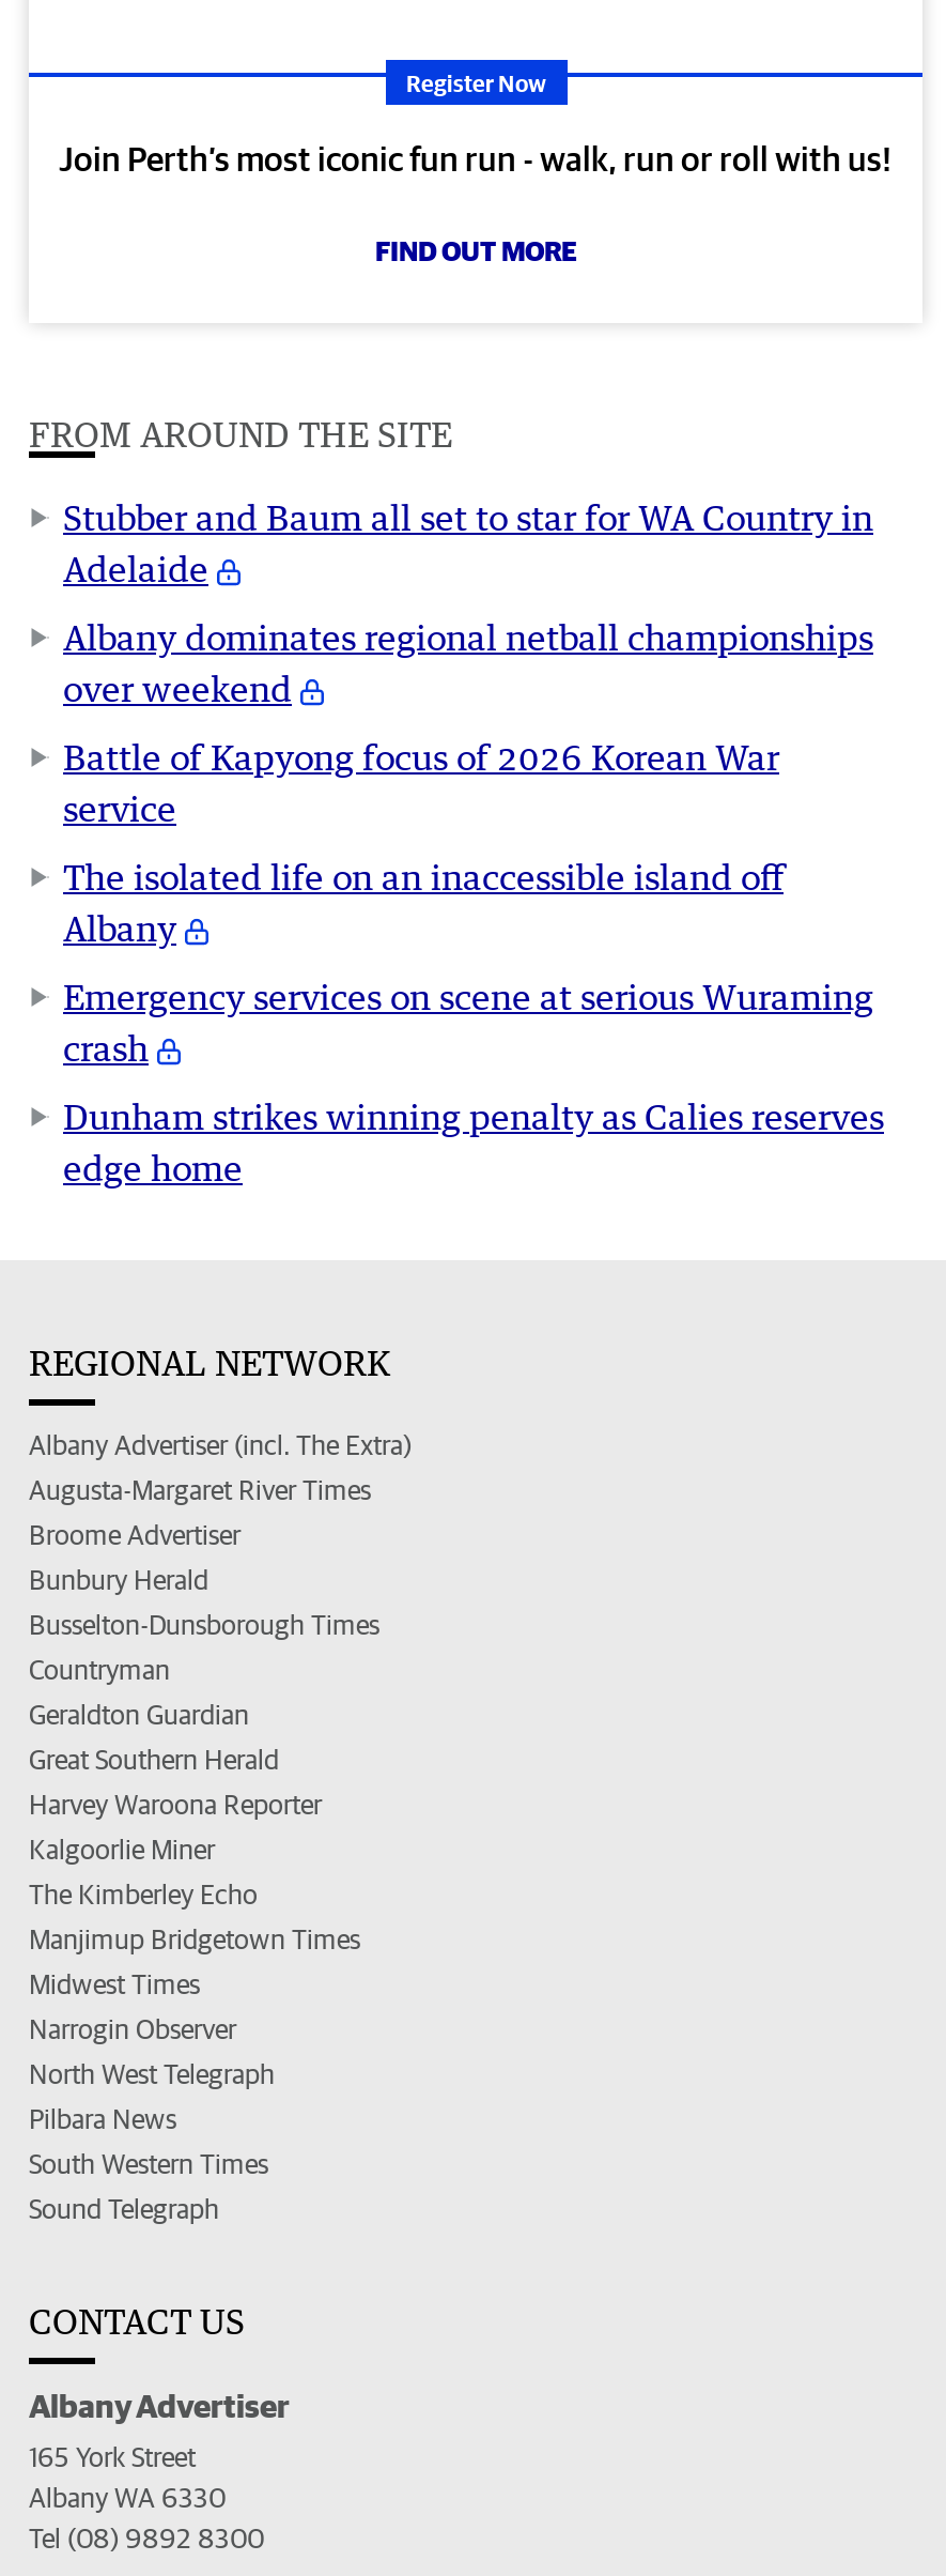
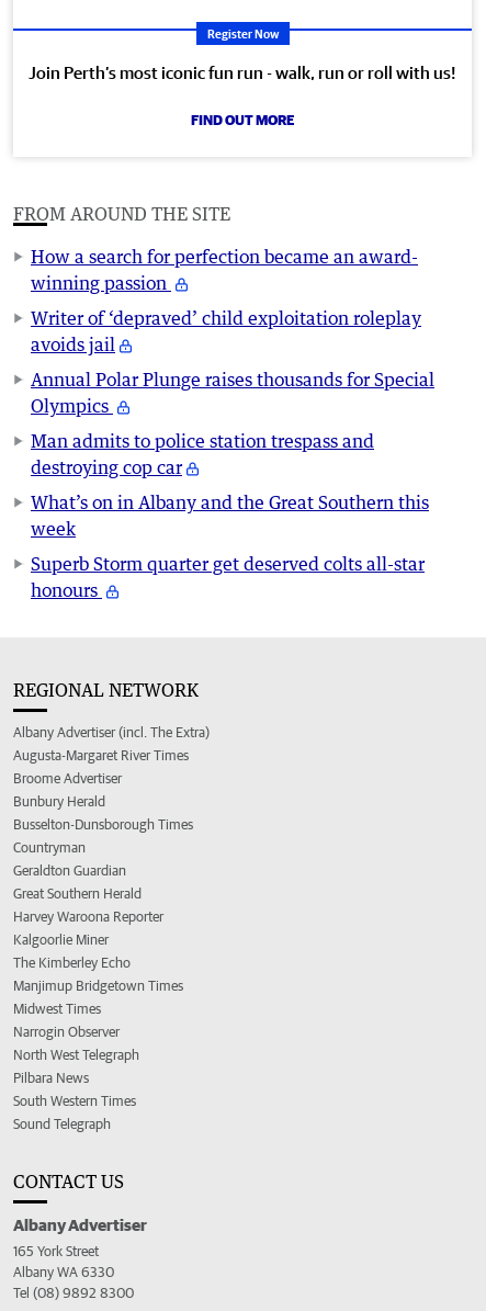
- Stubber and Baum all set to star for WA Country in
- Adelaide
+ How a search for perfection became an award-
+ winning passion

- Albany dominates regional netball championships
- over weekend
+ Writer of ‘depraved’ child exploitation roleplay
+ avoids jail

- Battle of Kapyong focus of 2026 Korean War
- service
+ Annual Polar Plunge raises thousands for Special
+ Olympics

- The isolated life on an inaccessible island off
- Albany
+ Man admits to police station trespass and
+ destroying cop car

- Emergency services on scene at serious Wuraming
- crash
+ What’s on in Albany and the Great Southern this
+ week

- Dunham strikes winning penalty as Calies reserves
- edge home
+ Superb Storm quarter get deserved colts all-star
+ honours
